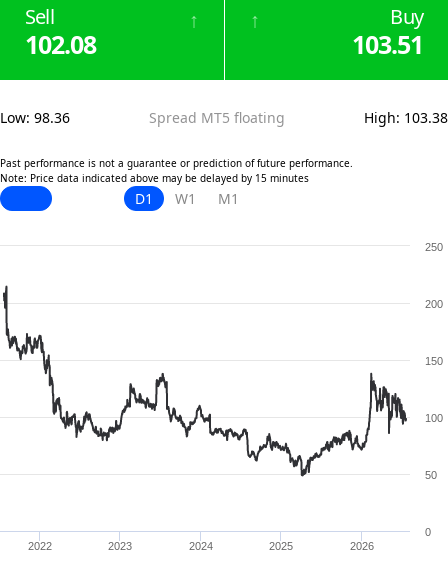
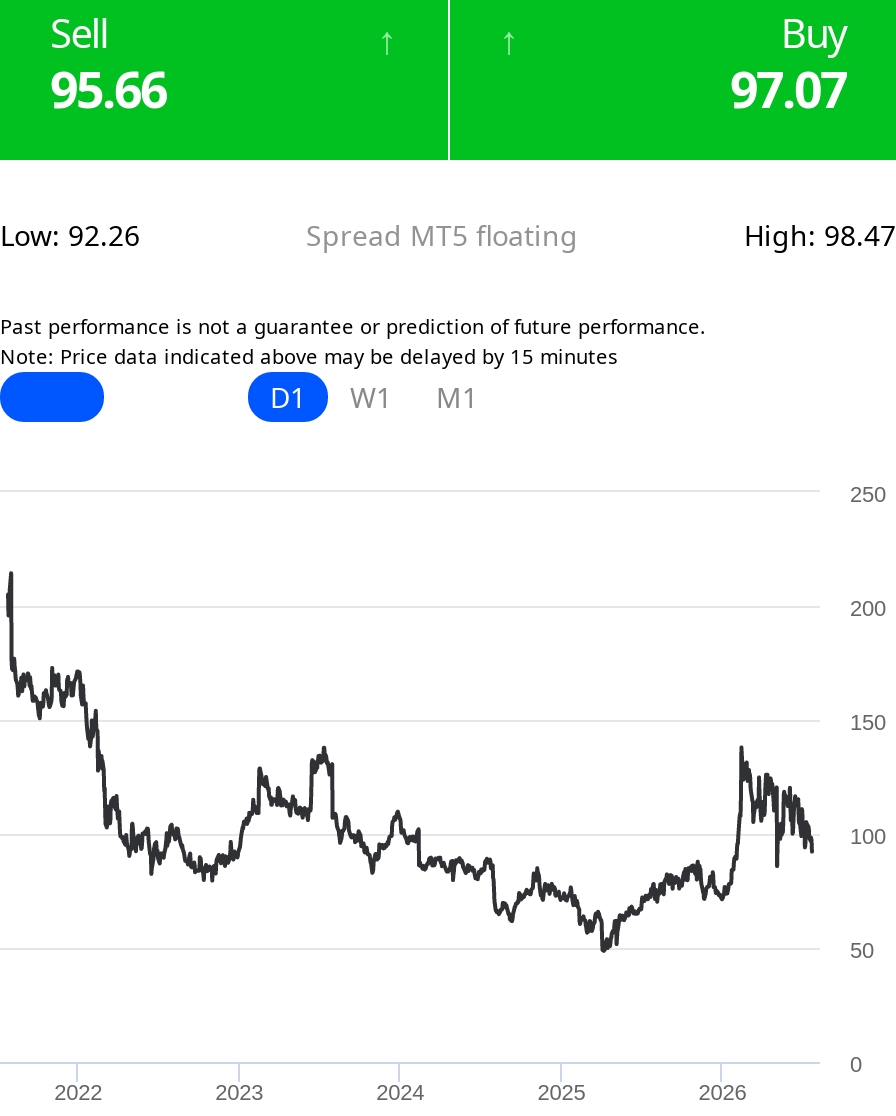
- 102.08
+ 95.66

- 103.51
+ 97.07

- Low: 98.36
+ Low: 92.26

- High: 103.38
+ High: 98.47
